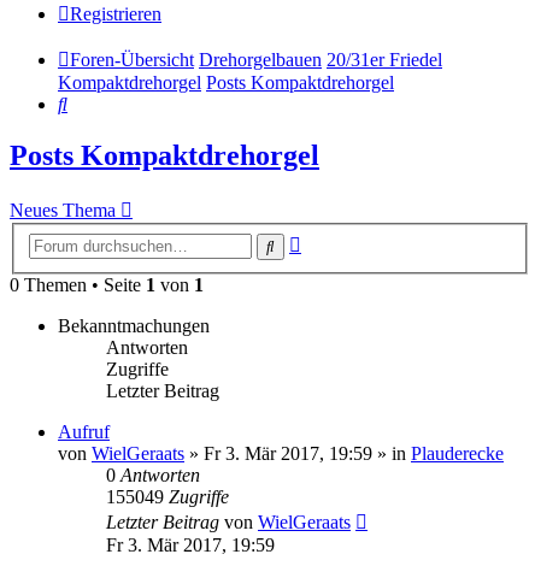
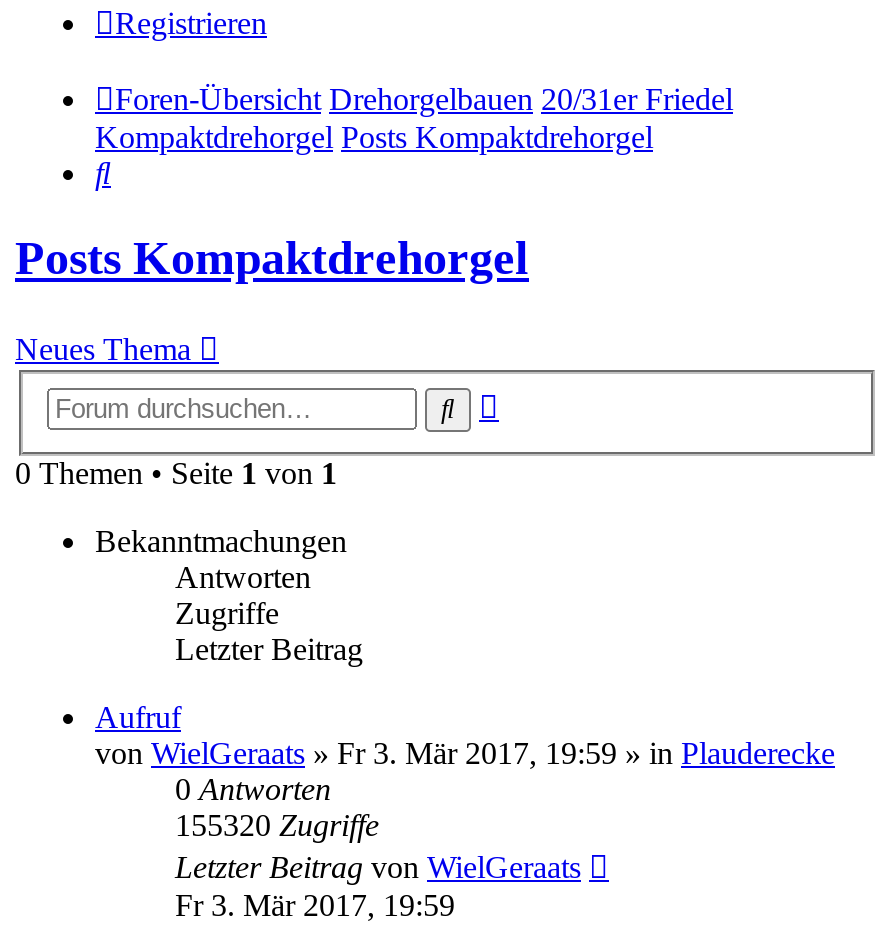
- 155049 Zugriffe
+ 155320 Zugriffe
